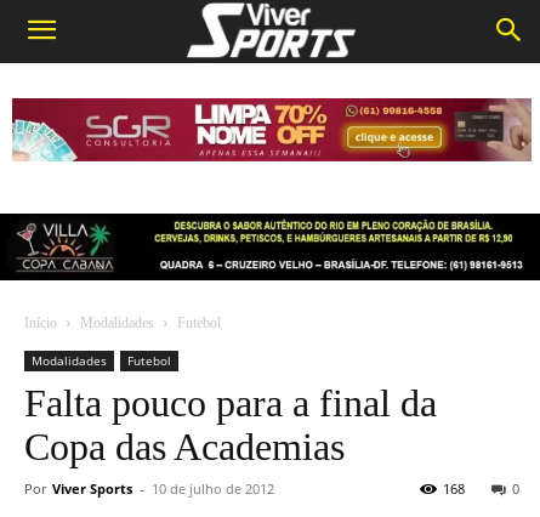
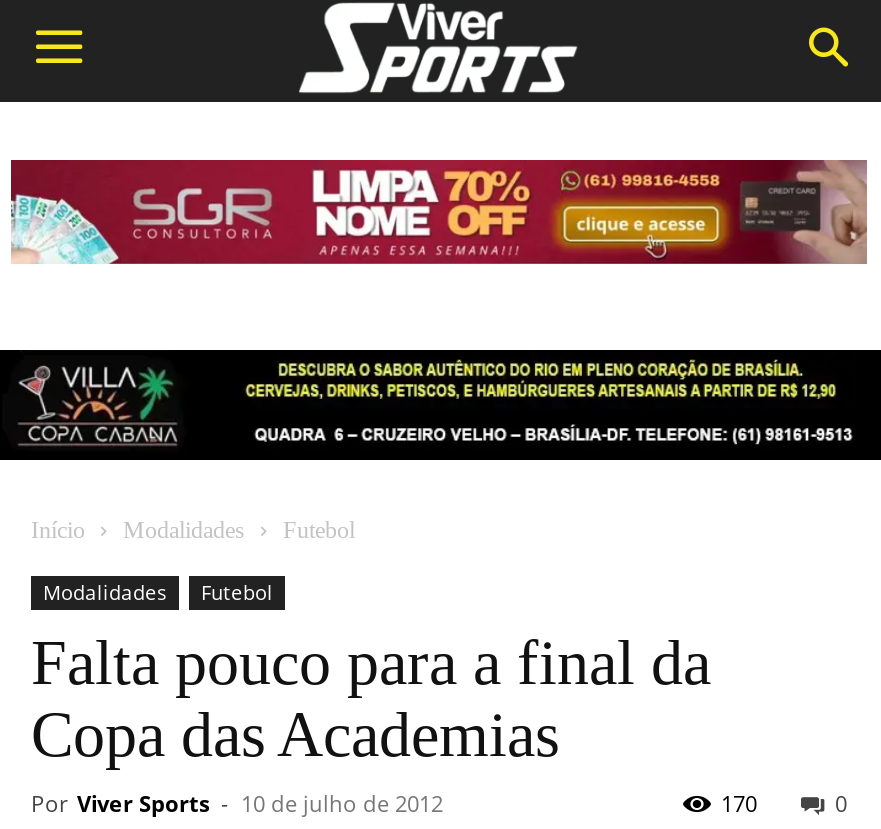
- 168
+ 170
